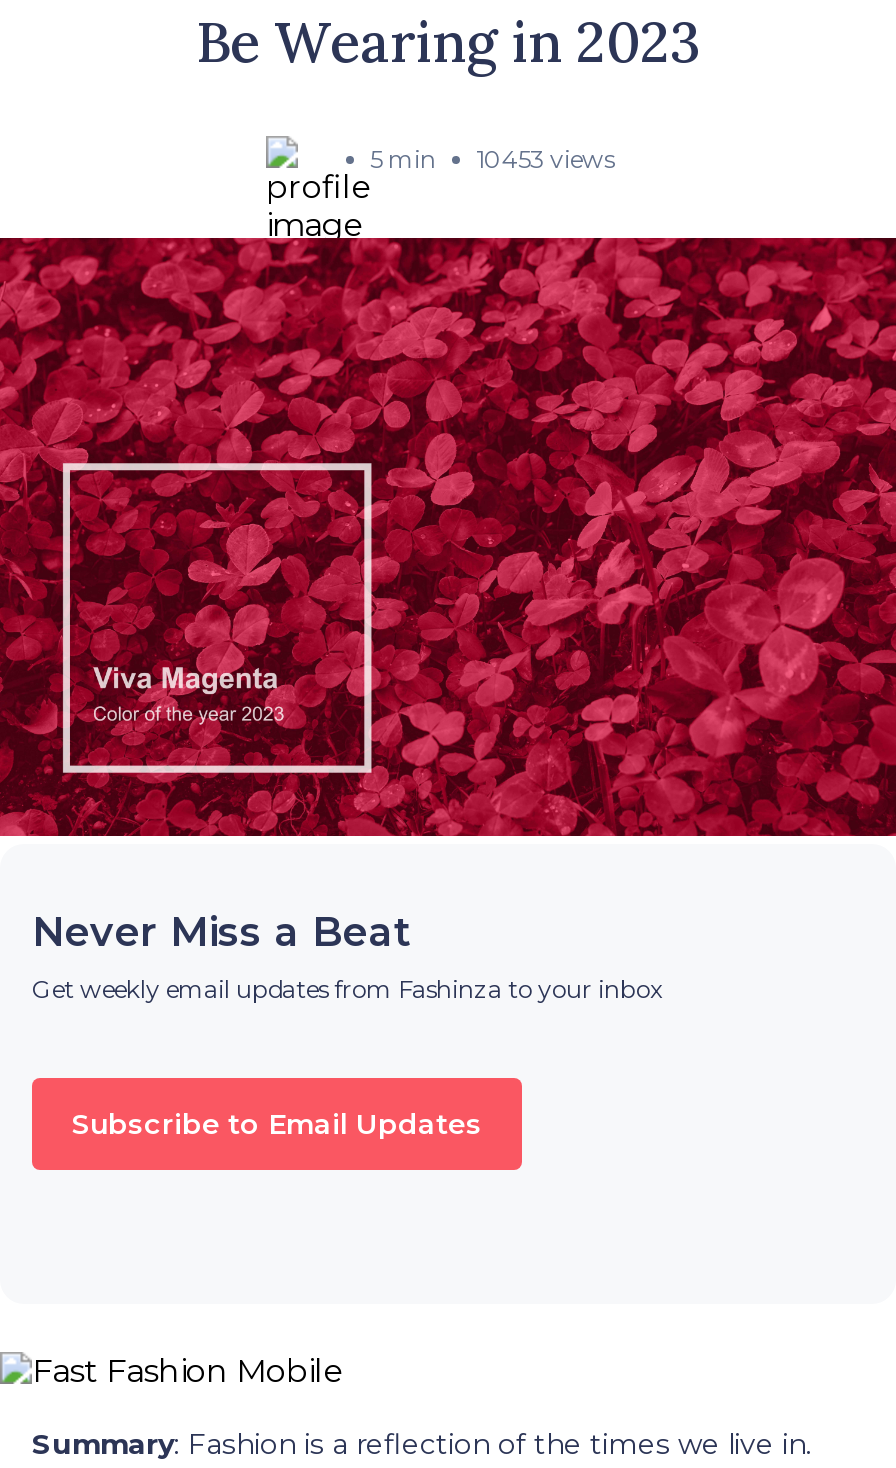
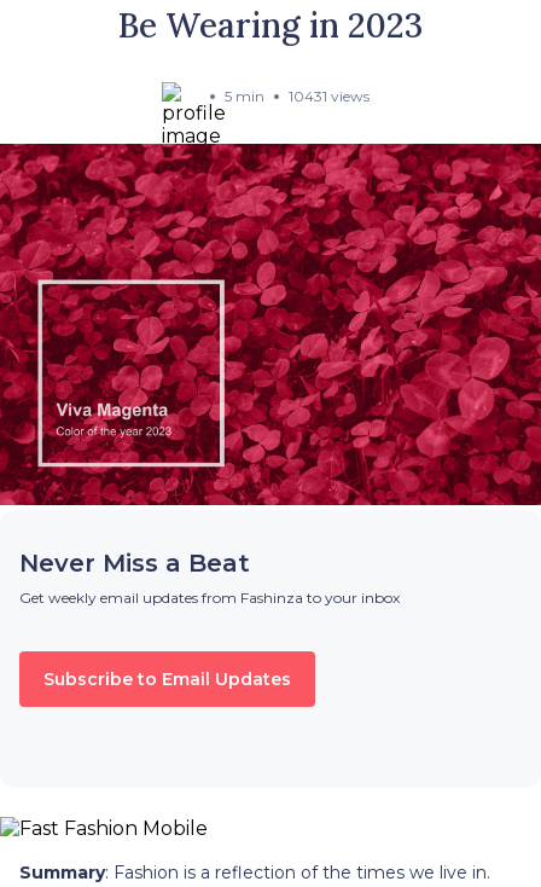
- 5 min 10453 views
+ 5 min 10431 views
